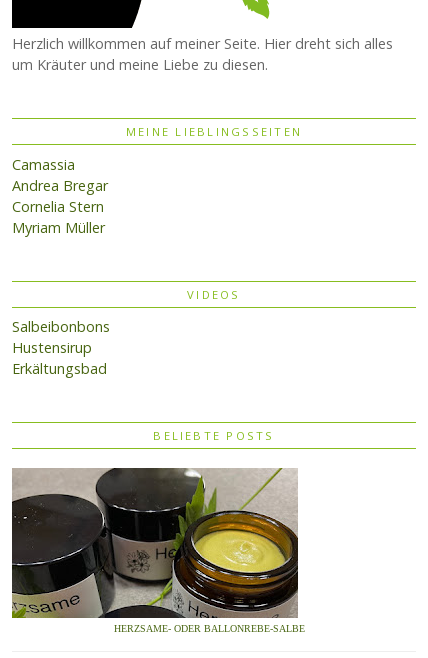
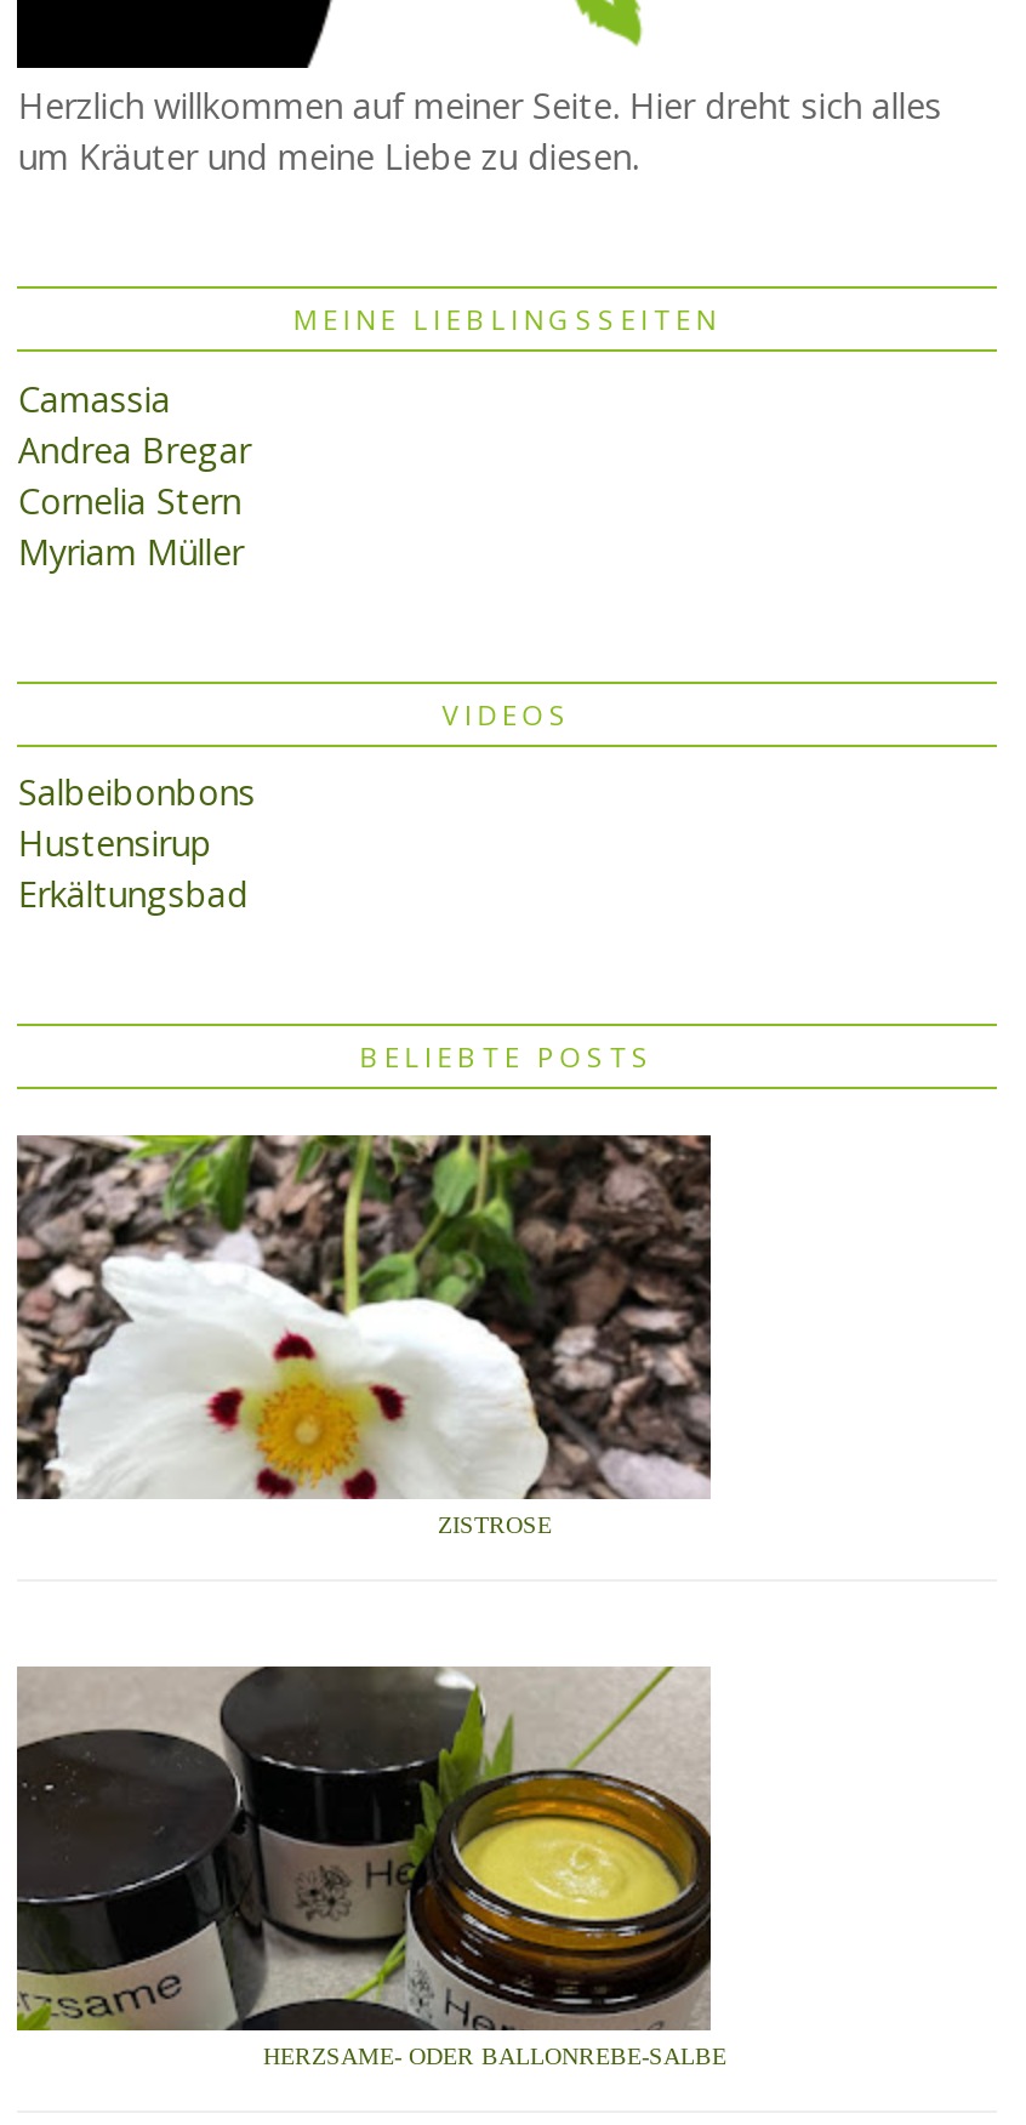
+ [image]
+ ZISTROSE
